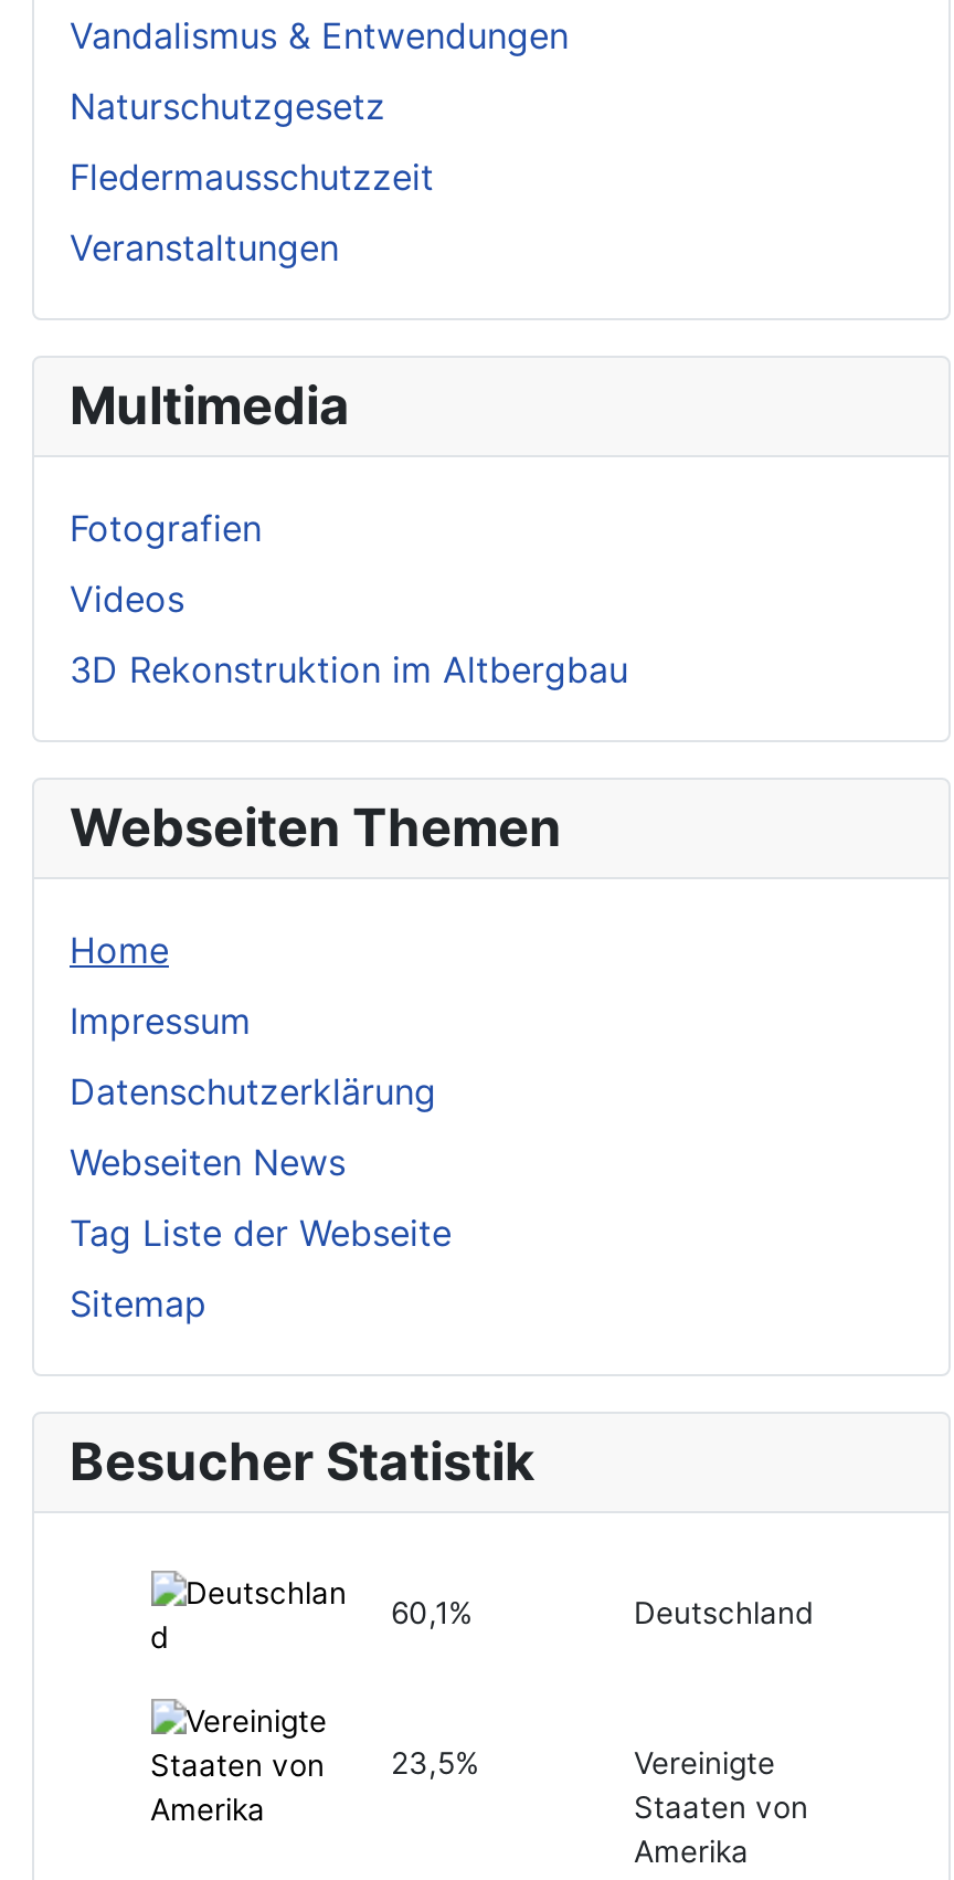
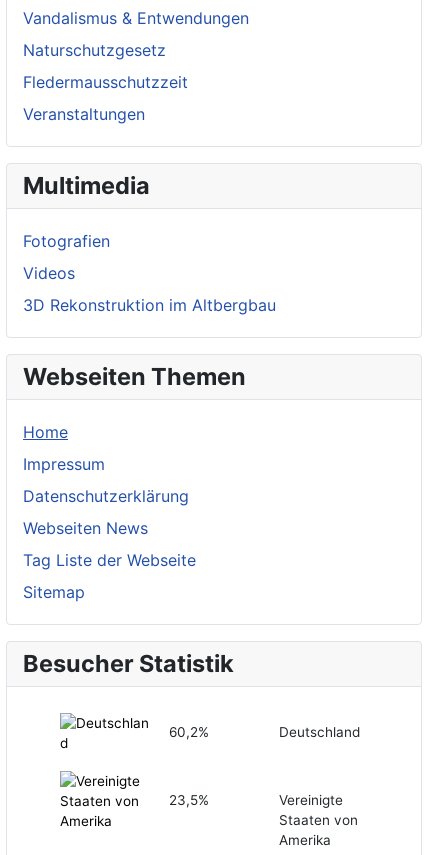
- 60,1%
+ 60,2%
